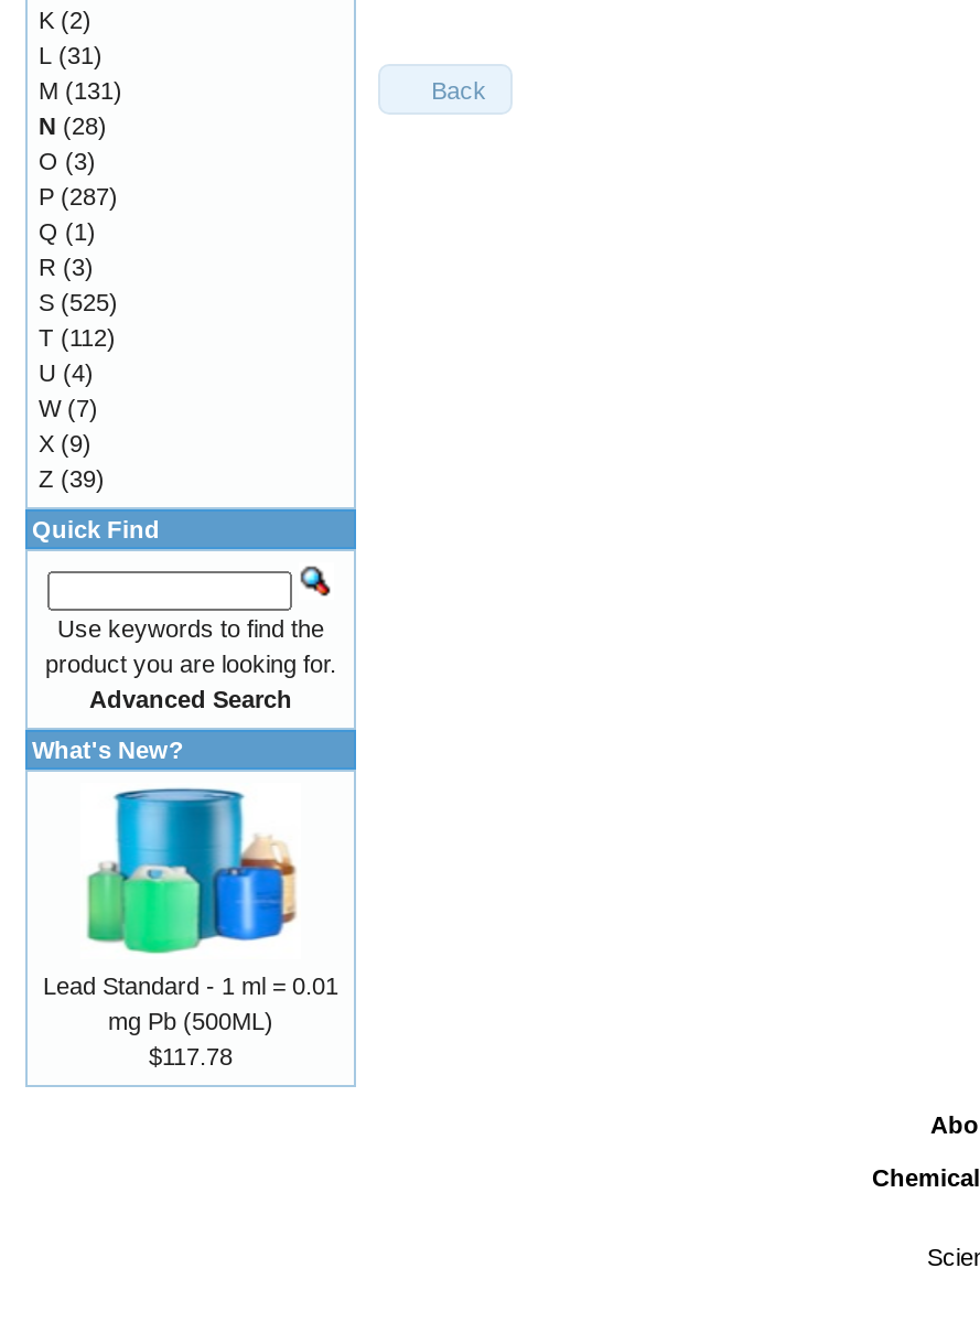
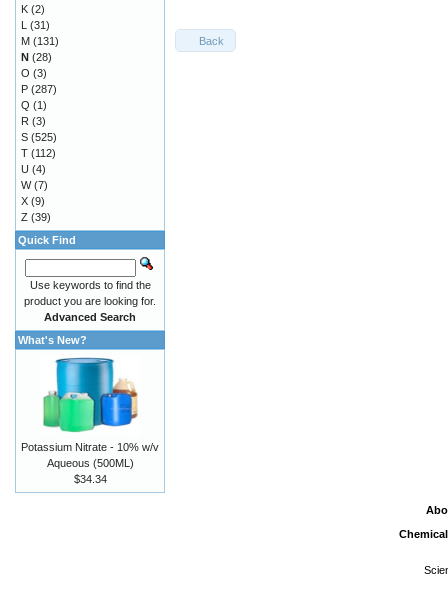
- Lead Standard - 1 ml = 0.01
- mg Pb (500ML)
- $117.78
+ Potassium Nitrate - 10% w/v
+ Aqueous (500ML)
+ $34.34
